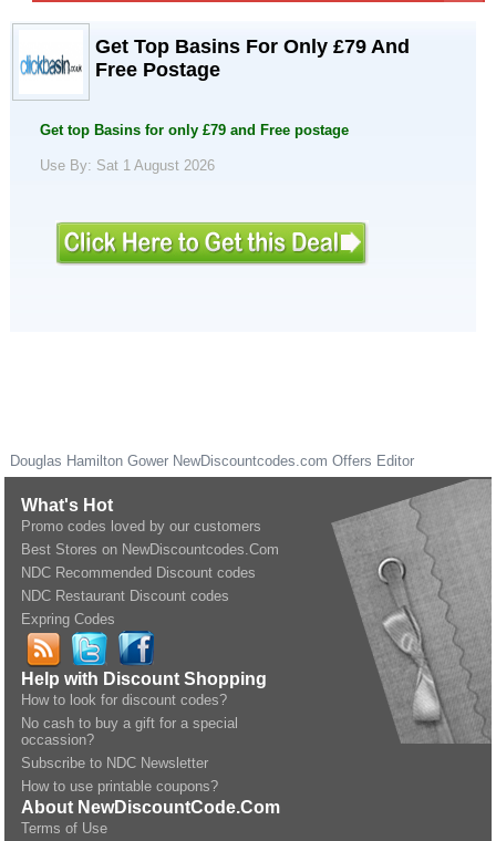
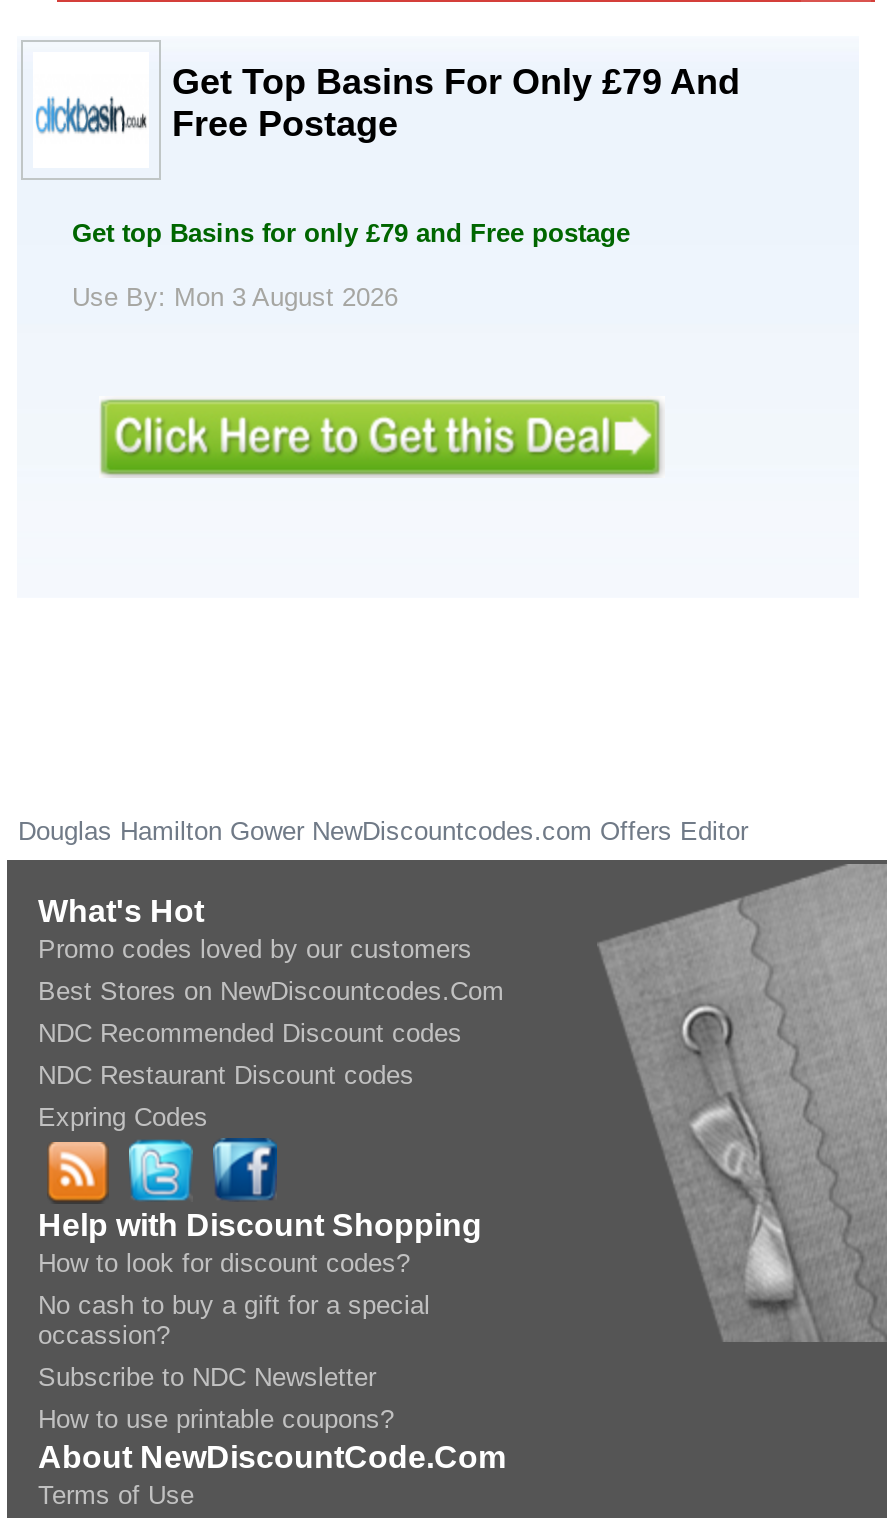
- Use By: Sat 1 August 2026
+ Use By: Mon 3 August 2026
